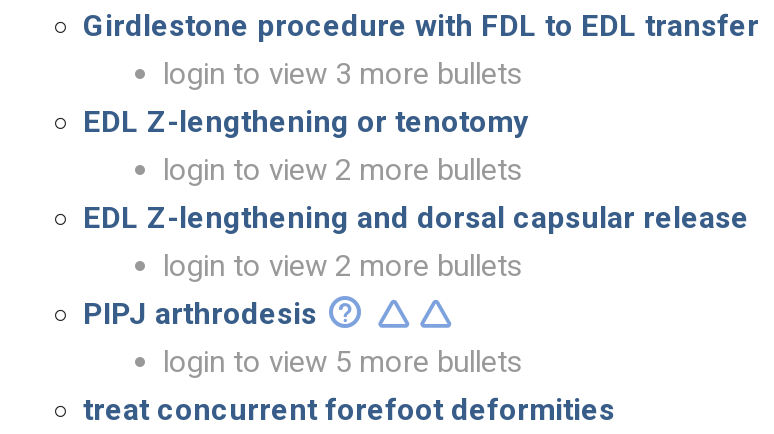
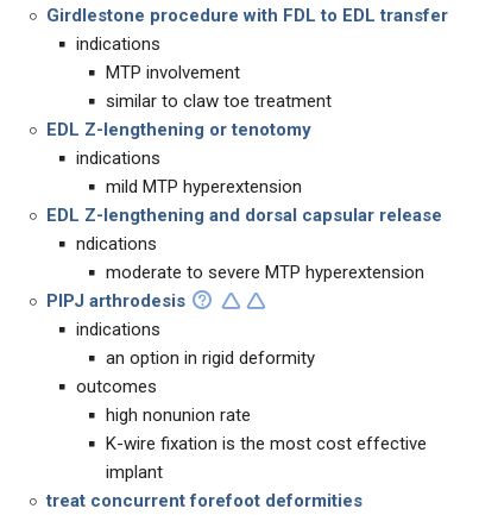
- login to view 3 more bullets
+ indications
+ MTP involvement
+ similar to claw toe treatment

- login to view 2 more bullets
+ indications
+ mild MTP hyperextension

- login to view 2 more bullets
+ ndications
+ moderate to severe MTP hyperextension

- login to view 5 more bullets
+ indications
+ an option in rigid deformity
+ outcomes
+ high nonunion rate
+ K-wire fixation is the most cost effective
+ implant
